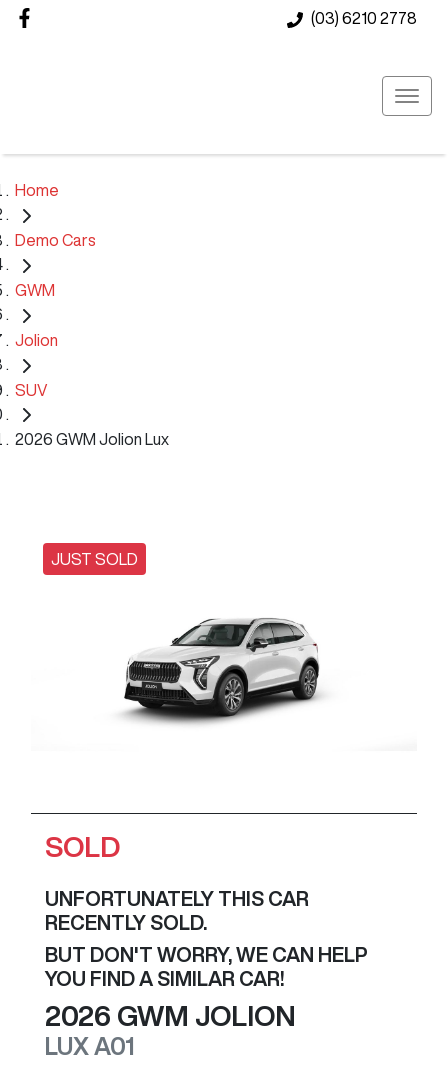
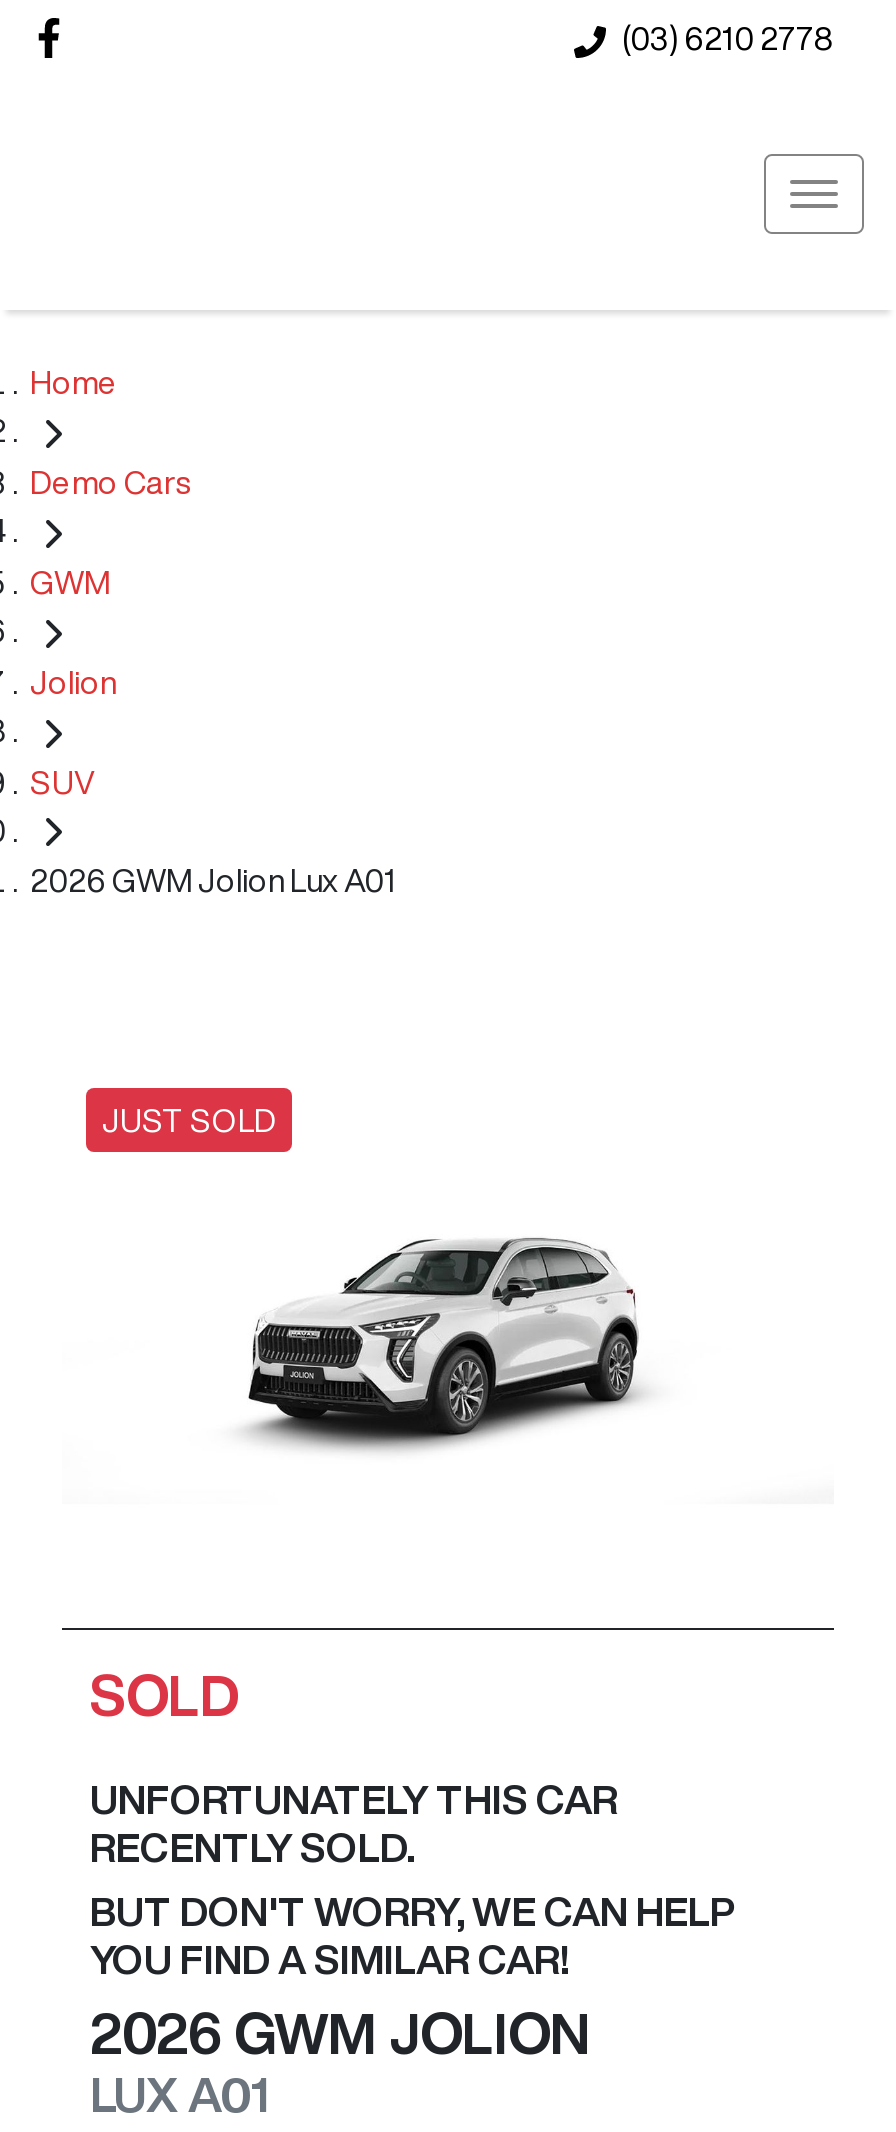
- 2026 GWM Jolion Lux
+ 2026 GWM Jolion Lux A01
